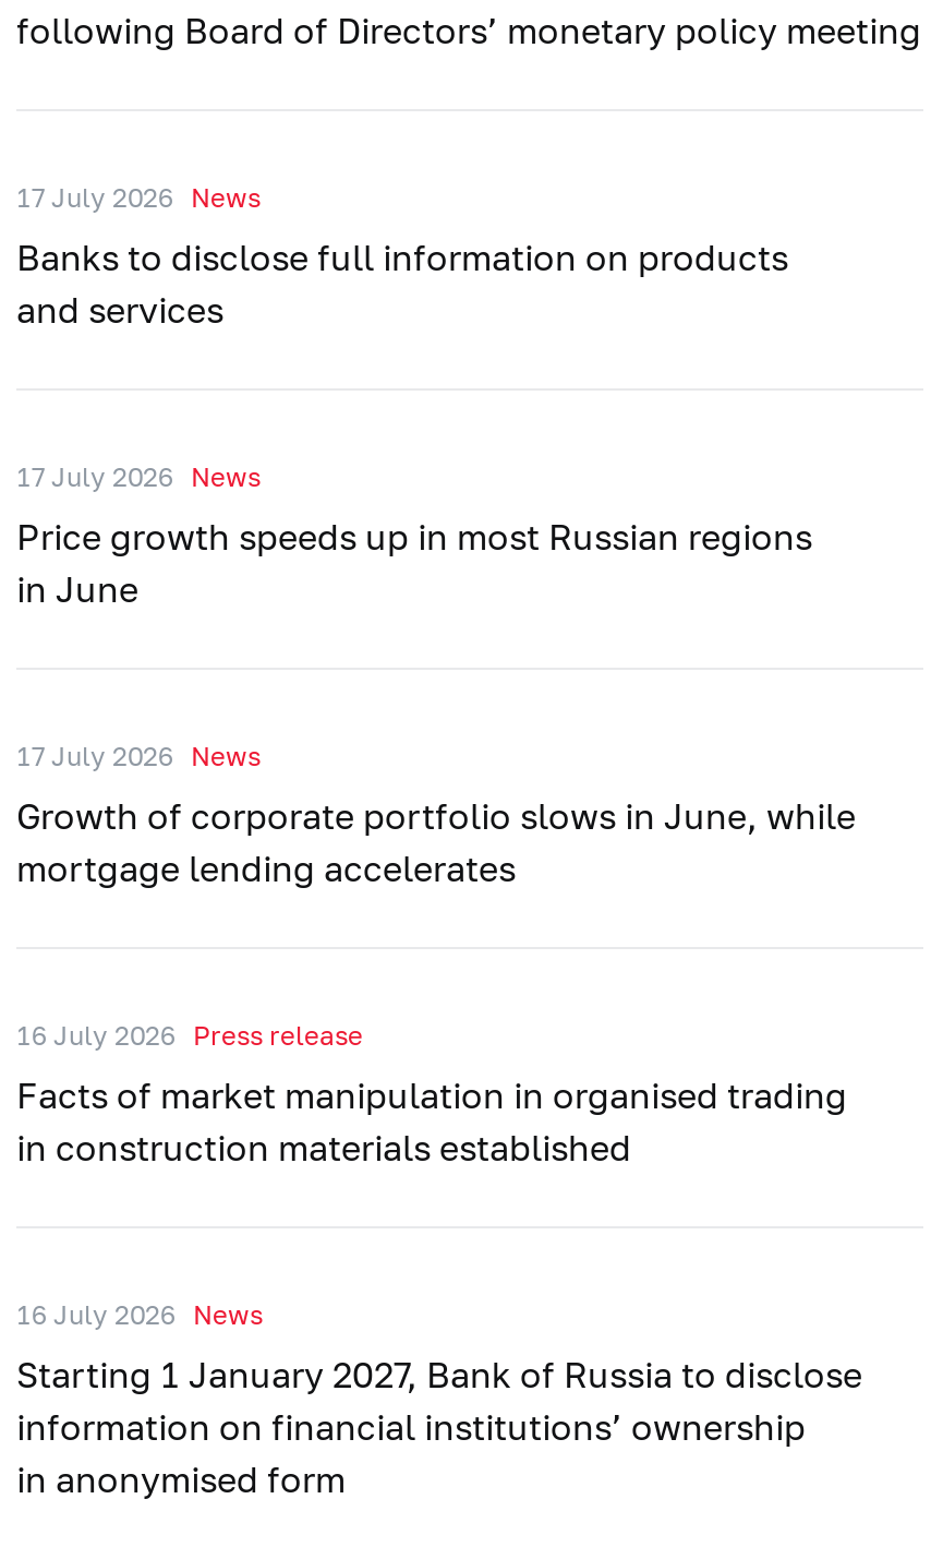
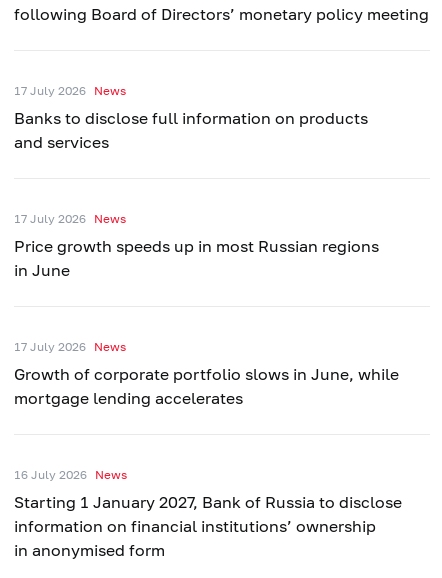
- 16 July 2026 Press release
- Facts of market manipulation in organised trading
- in construction materials established
